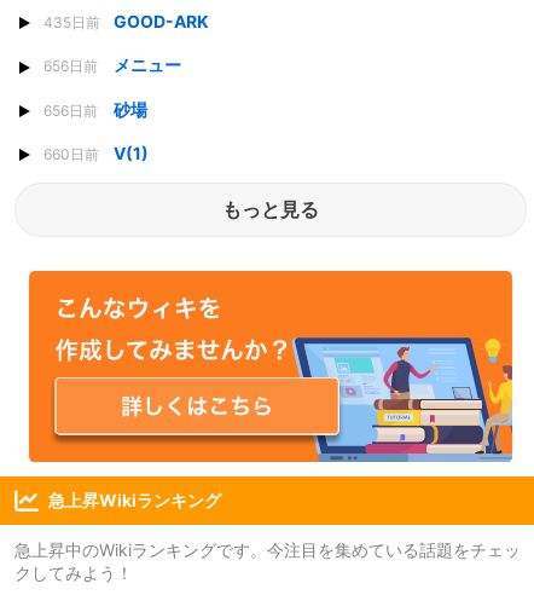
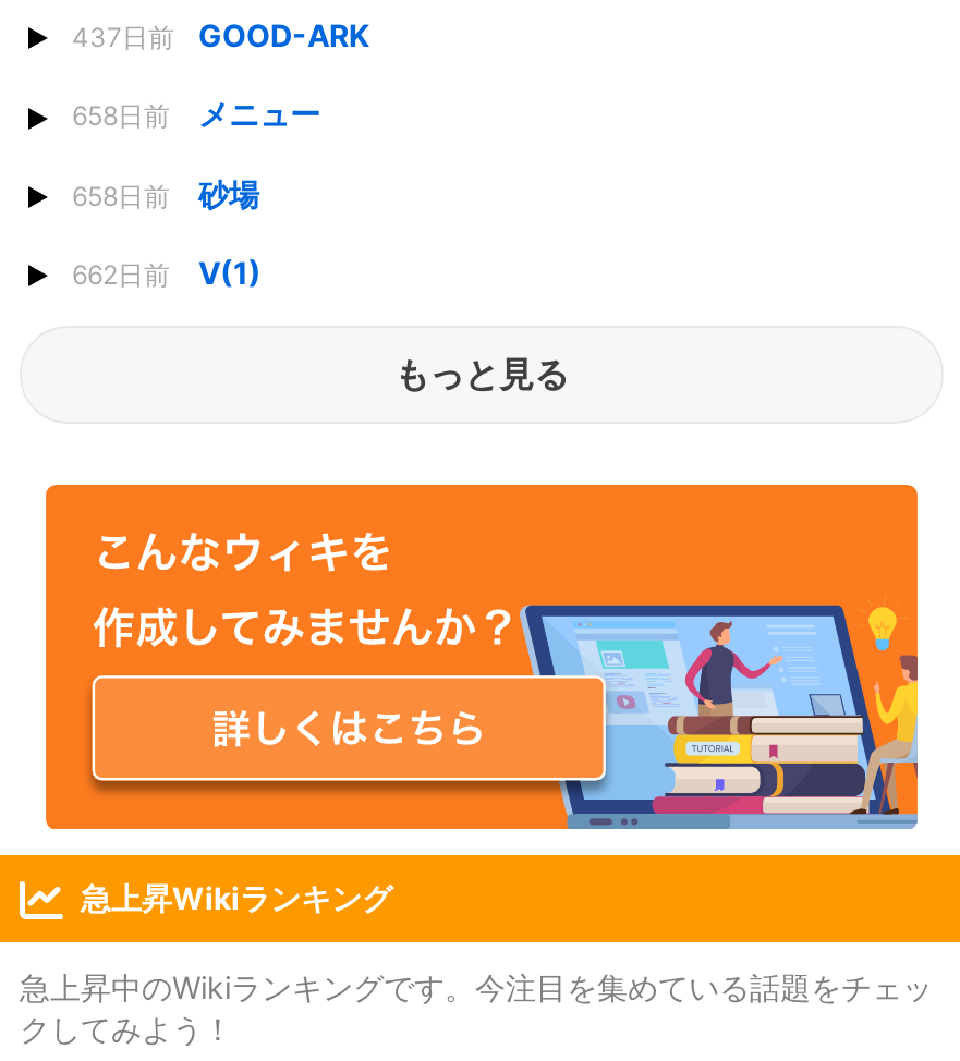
- 435日前 GOOD-ARK
+ 437日前 GOOD-ARK

- 656日前 メニュー
+ 658日前 メニュー

- 656日前 砂場
+ 658日前 砂場

- 660日前 V(1)
+ 662日前 V(1)
